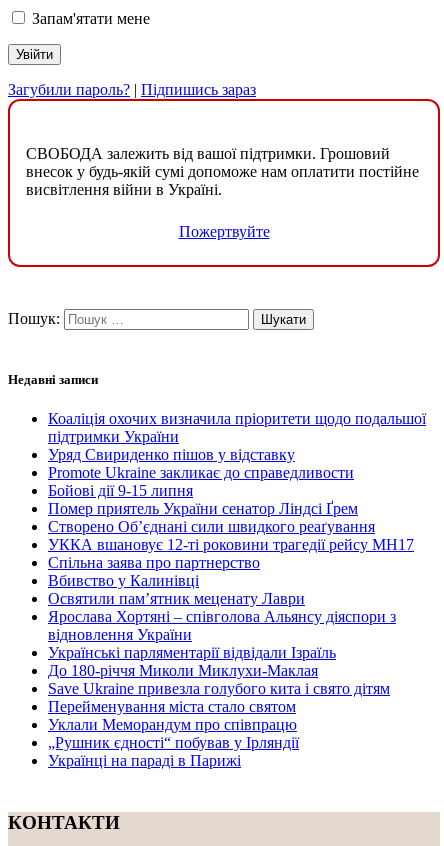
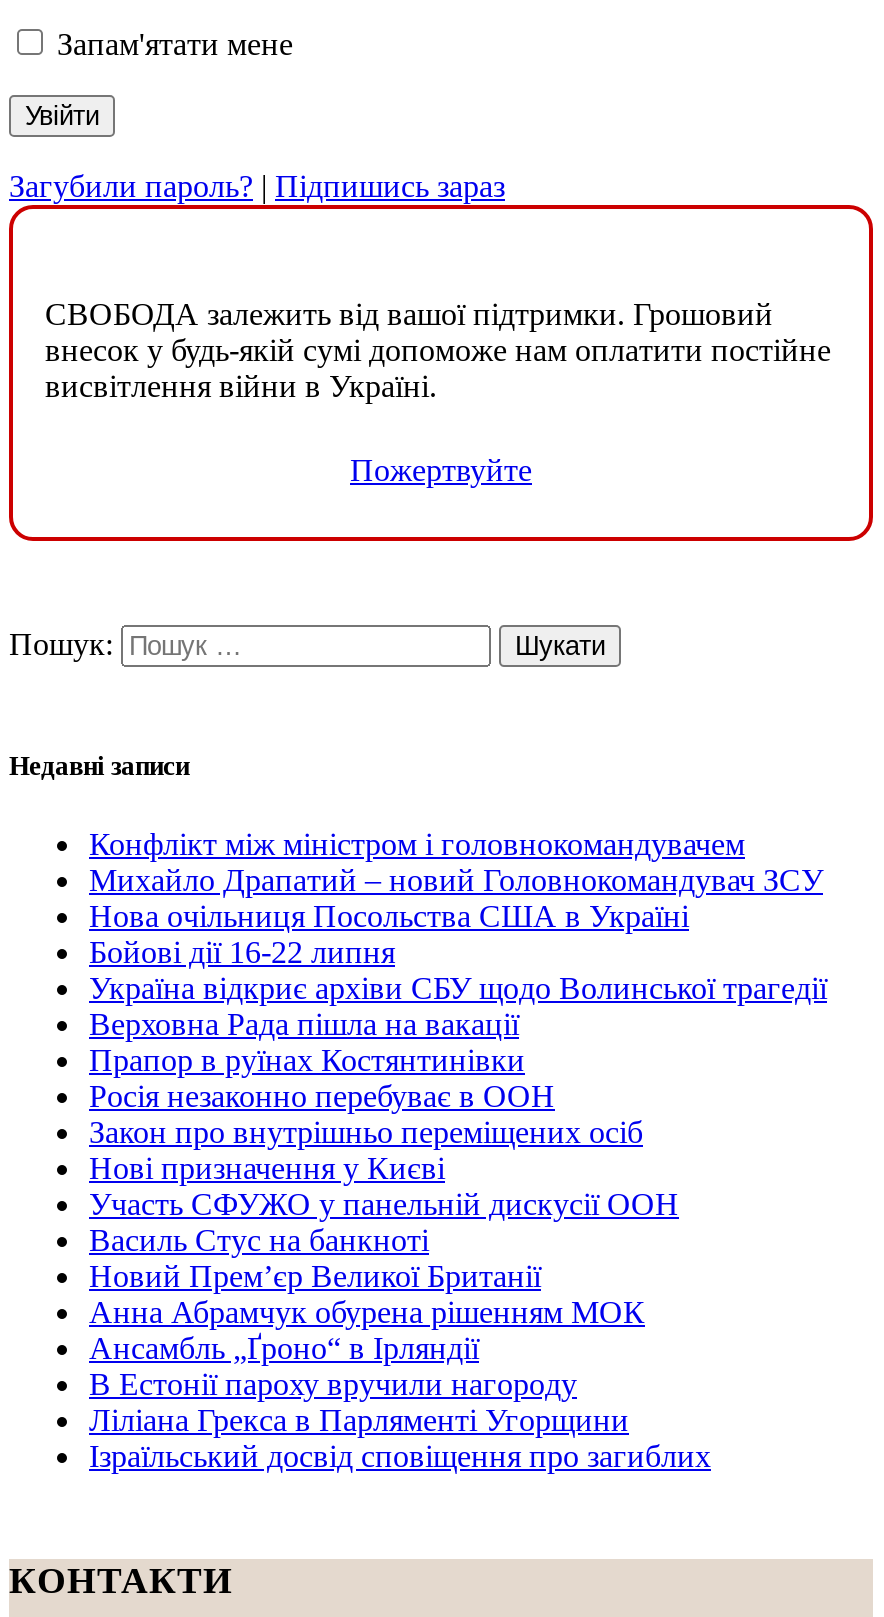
- Коаліція охочих визначила пріоритети щодо подальшої
- підтримки України
- Уряд Свириденко пішов у відставку
- Promote Ukraine закликає до справедливости
- Бойові дії 9-15 липня
- Помер приятель України сенатор Ліндсі Ґрем
- Створено Об’єднані сили швидкого реаґування
- УККА вшановує 12-ті роковини трагедії рейсу MH17
- Спільна заява про партнерство
- Вбивство у Калинівці
- Освятили пам’ятник меценату Лаври
- Ярослава Хортяні – співголова Альянсу діяспори з
- відновлення України
- Українські парляментарії відвідали Ізраїль
- До 180-річчя Миколи Миклухи-Маклая
- Save Ukraine привезла голубого кита і свято дітям
- Перейменування міста стало святом
- Уклали Меморандум про співпрацю
- „Рушник єдності“ побував у Ірляндії
- Українці на параді в Парижі
+ Конфлікт між міністром і головнокомандувачем
+ Михайло Драпатий – новий Головнокомандувач ЗСУ
+ Нова очільниця Посольства США в Україні
+ Бойові дії 16-22 липня
+ Україна відкриє архіви СБУ щодо Волинської трагедії
+ Верховна Рада пішла на вакації
+ Прапор в руїнах Костянтинівки
+ Росія незаконно перебуває в ООН
+ Закон про внутрішньо переміщених осіб
+ Нові призначення у Києві
+ Участь СФУЖО у панельній дискусії ООН
+ Василь Стус на банкноті
+ Новий Прем’єр Великої Британії
+ Анна Абрамчук обурена рішенням МОК
+ Ансамбль „Ґроно“ в Ірляндії
+ В Естонії пароху вручили нагороду
+ Ліліана Грекса в Парляменті Угорщини
+ Ізраїльський досвід сповіщення про загиблих
